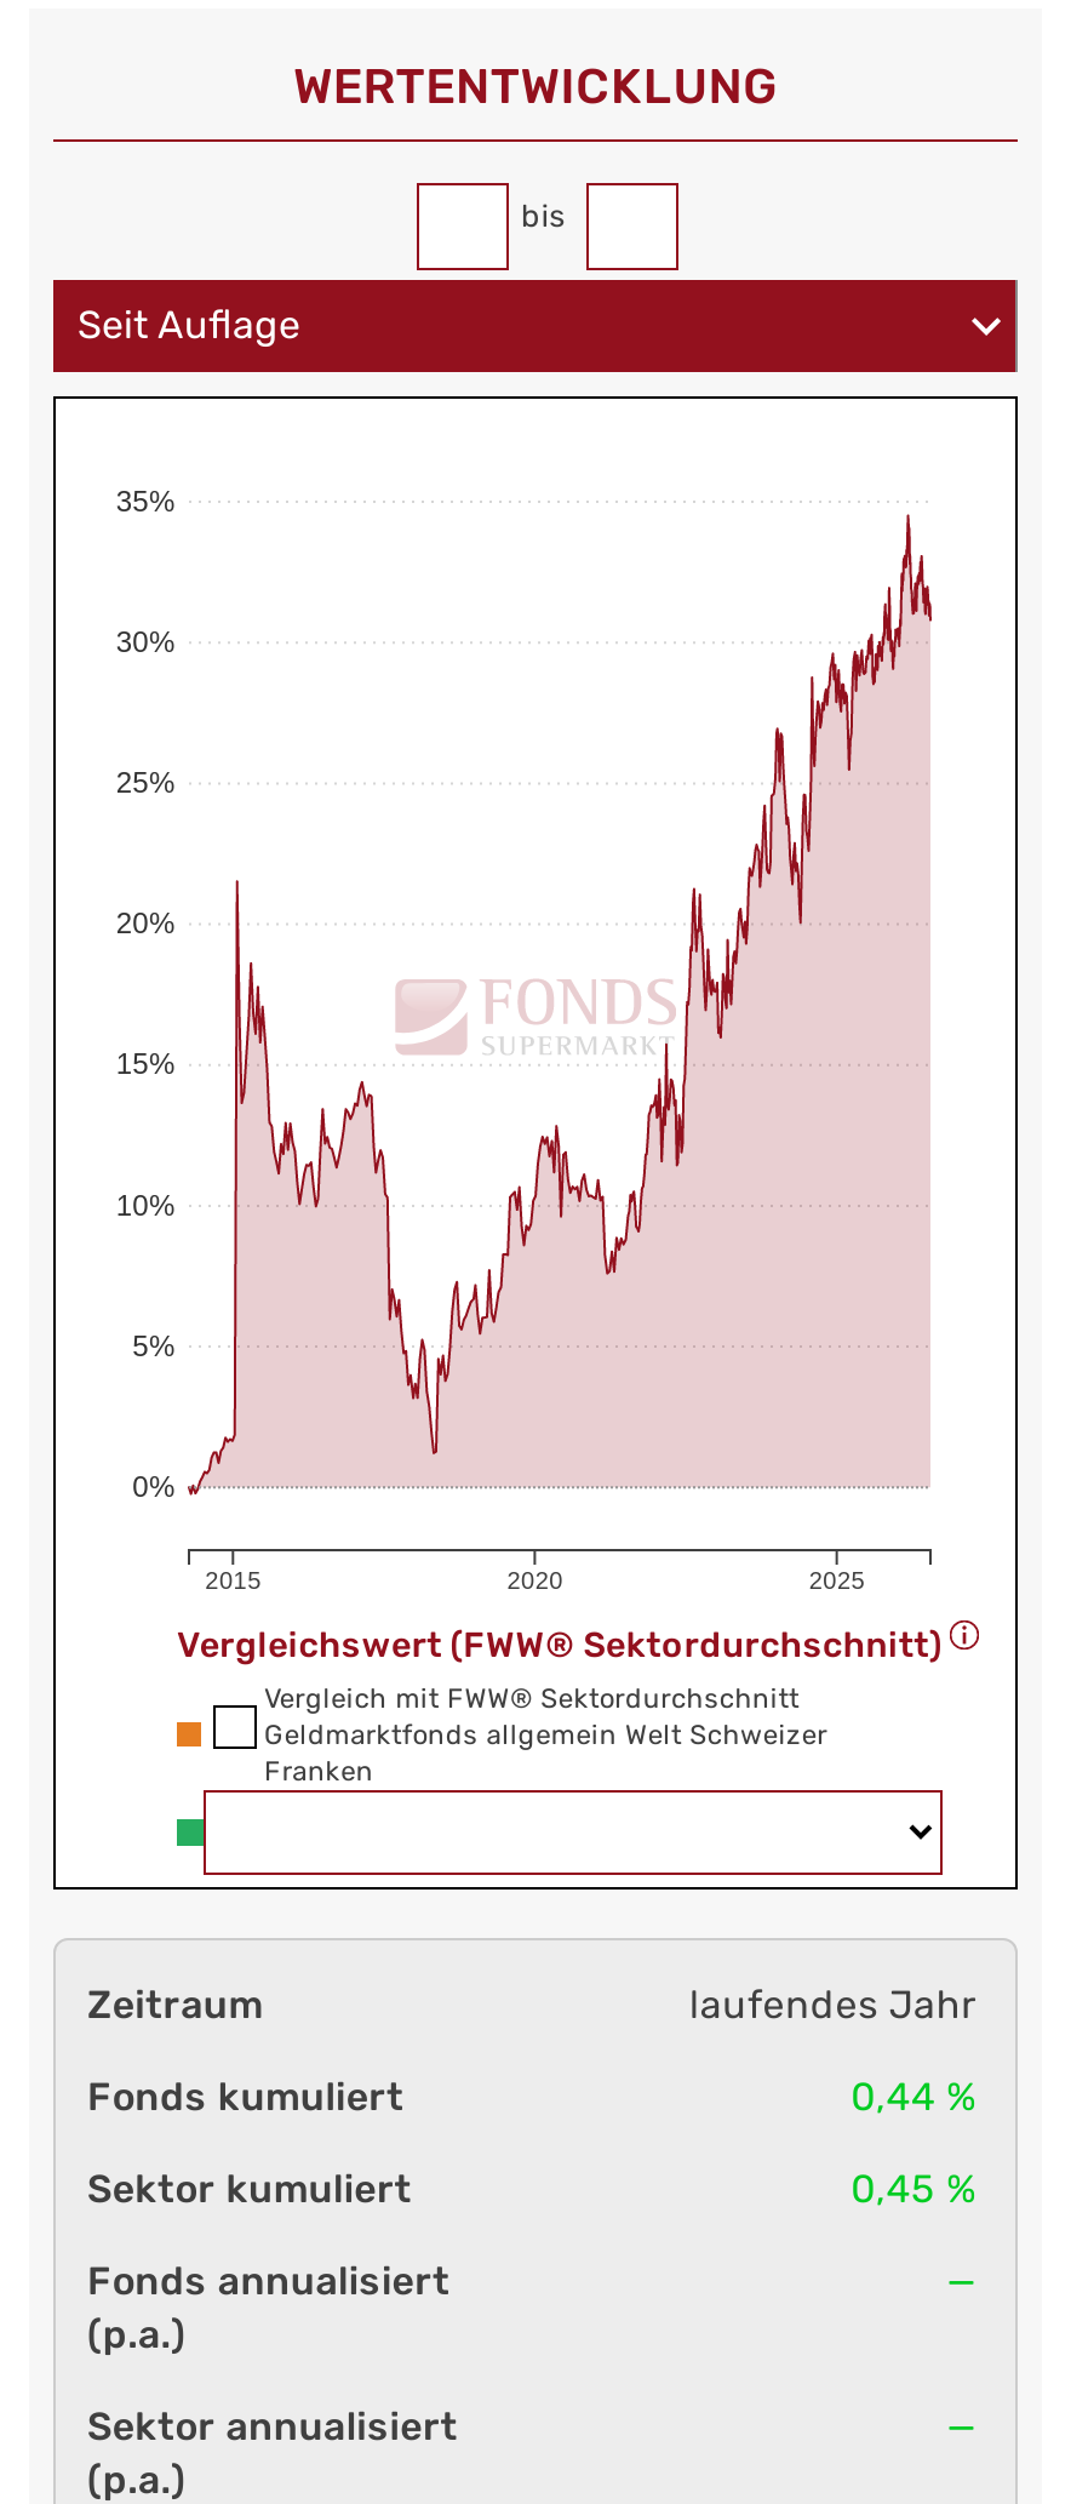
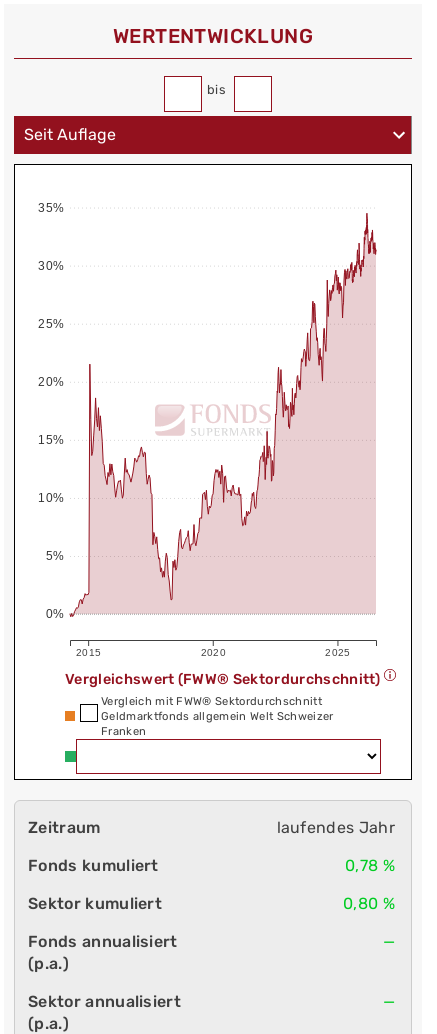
- 0,44 %
+ 0,78 %

- 0,45 %
+ 0,80 %
